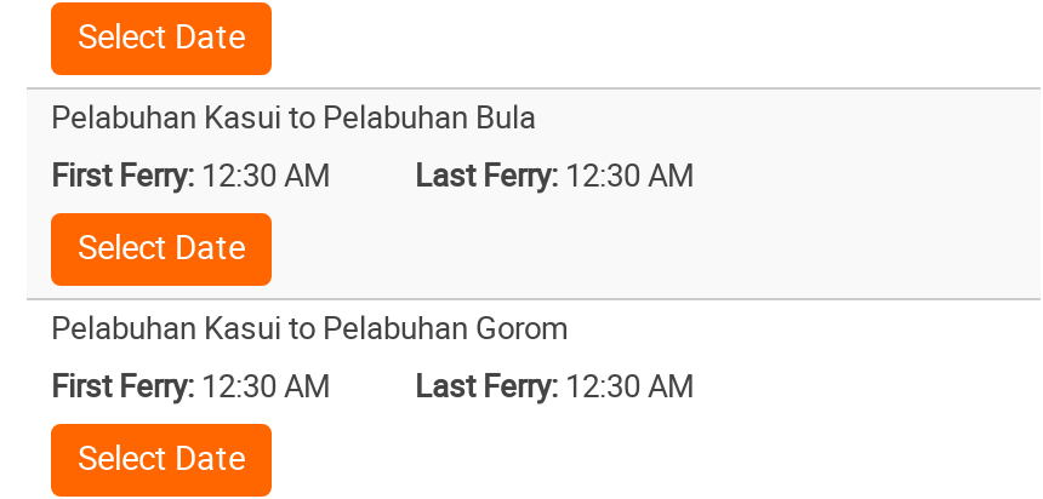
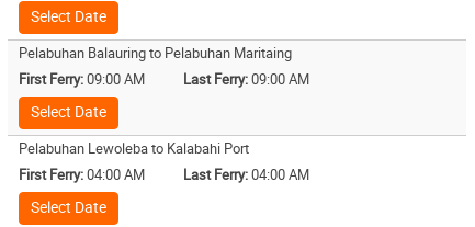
- Pelabuhan Kasui to Pelabuhan Bula
+ Pelabuhan Balauring to Pelabuhan Maritaing

- First Ferry: 12:30 AM
+ First Ferry: 09:00 AM

- Last Ferry: 12:30 AM
+ Last Ferry: 09:00 AM

- Pelabuhan Kasui to Pelabuhan Gorom
+ Pelabuhan Lewoleba to Kalabahi Port

- First Ferry: 12:30 AM
+ First Ferry: 04:00 AM

- Last Ferry: 12:30 AM
+ Last Ferry: 04:00 AM
